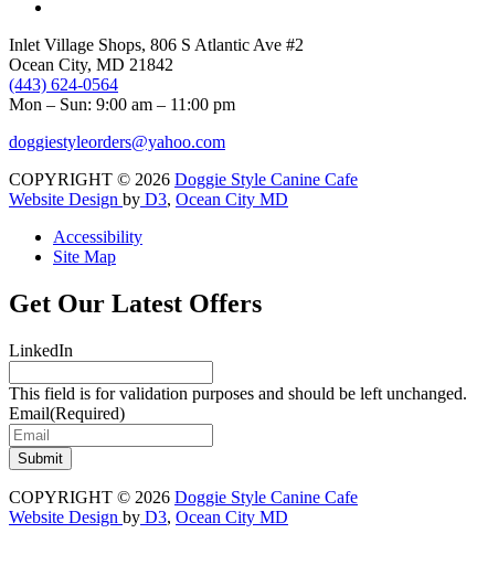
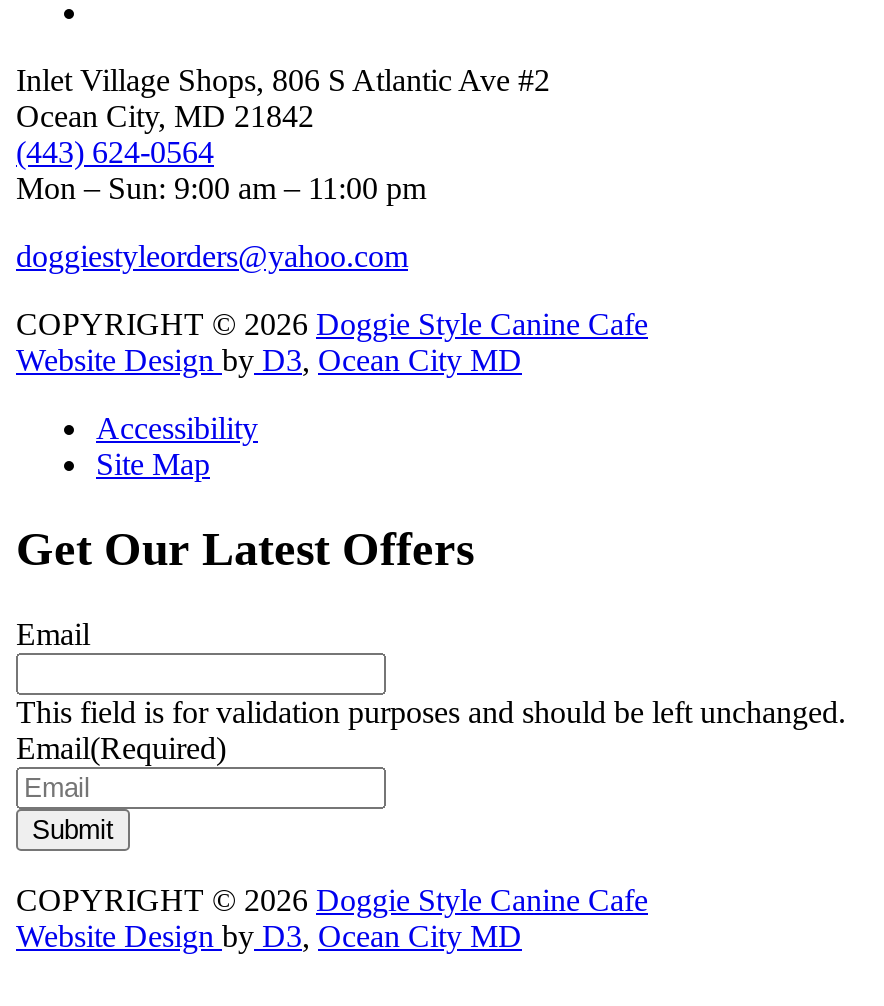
- LinkedIn
+ Email
